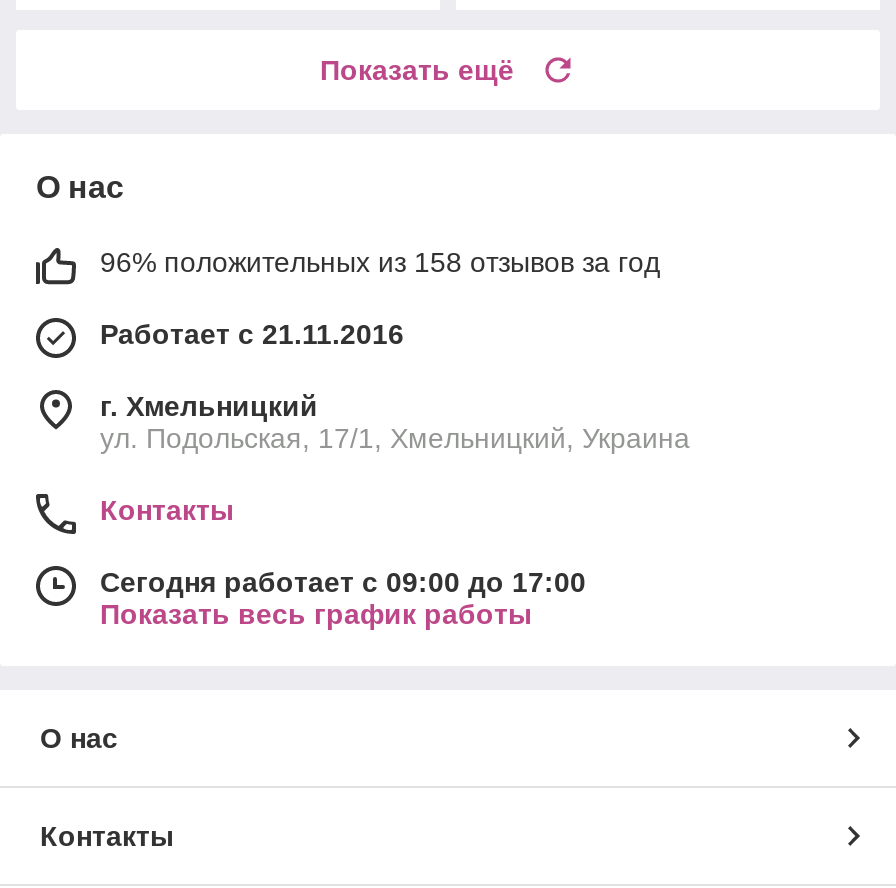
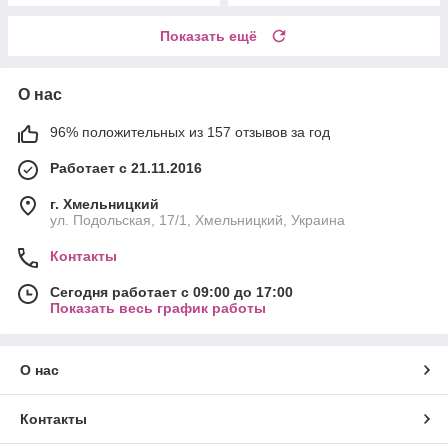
- 96% положительных из 158 отзывов за год
+ 96% положительных из 157 отзывов за год
